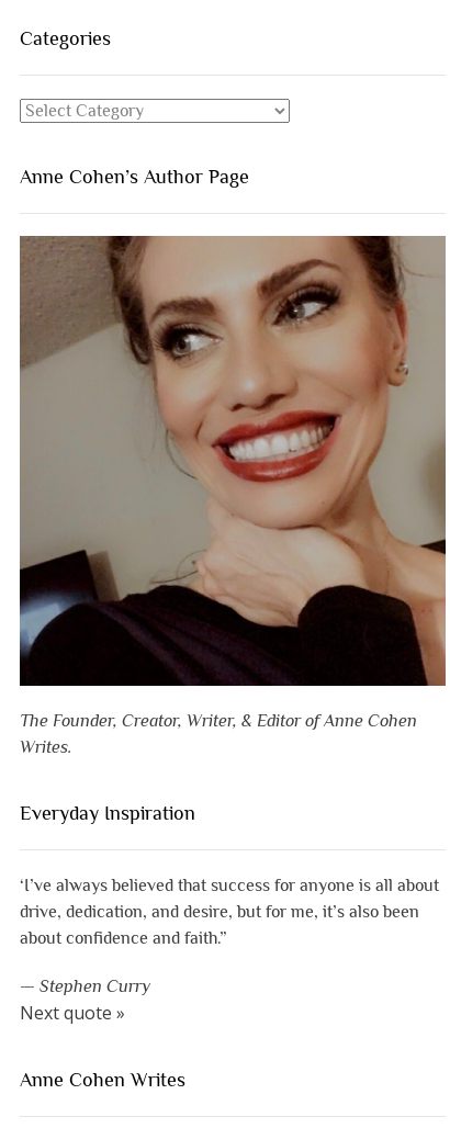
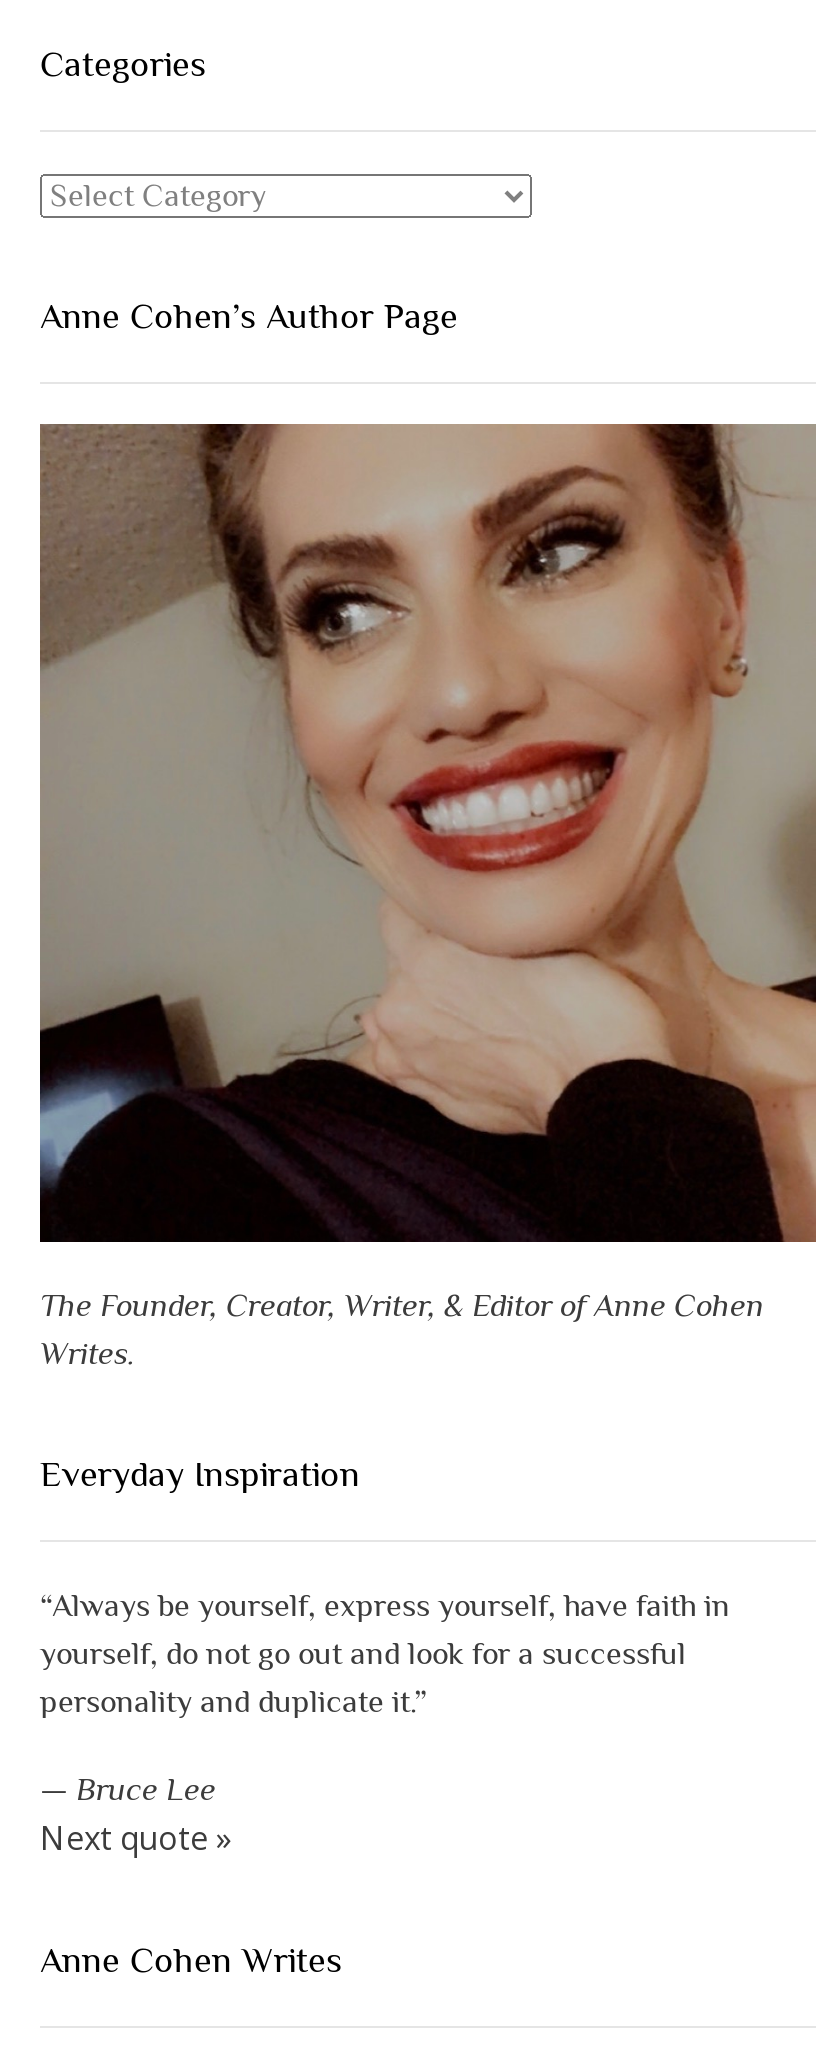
- ‘I’ve always believed that success for anyone is all about
- drive, dedication, and desire, but for me, it’s also been
- about confidence and faith.”
+ “Always be yourself, express yourself, have faith in
+ yourself, do not go out and look for a successful
+ personality and duplicate it.”

- — Stephen Curry
+ — Bruce Lee
